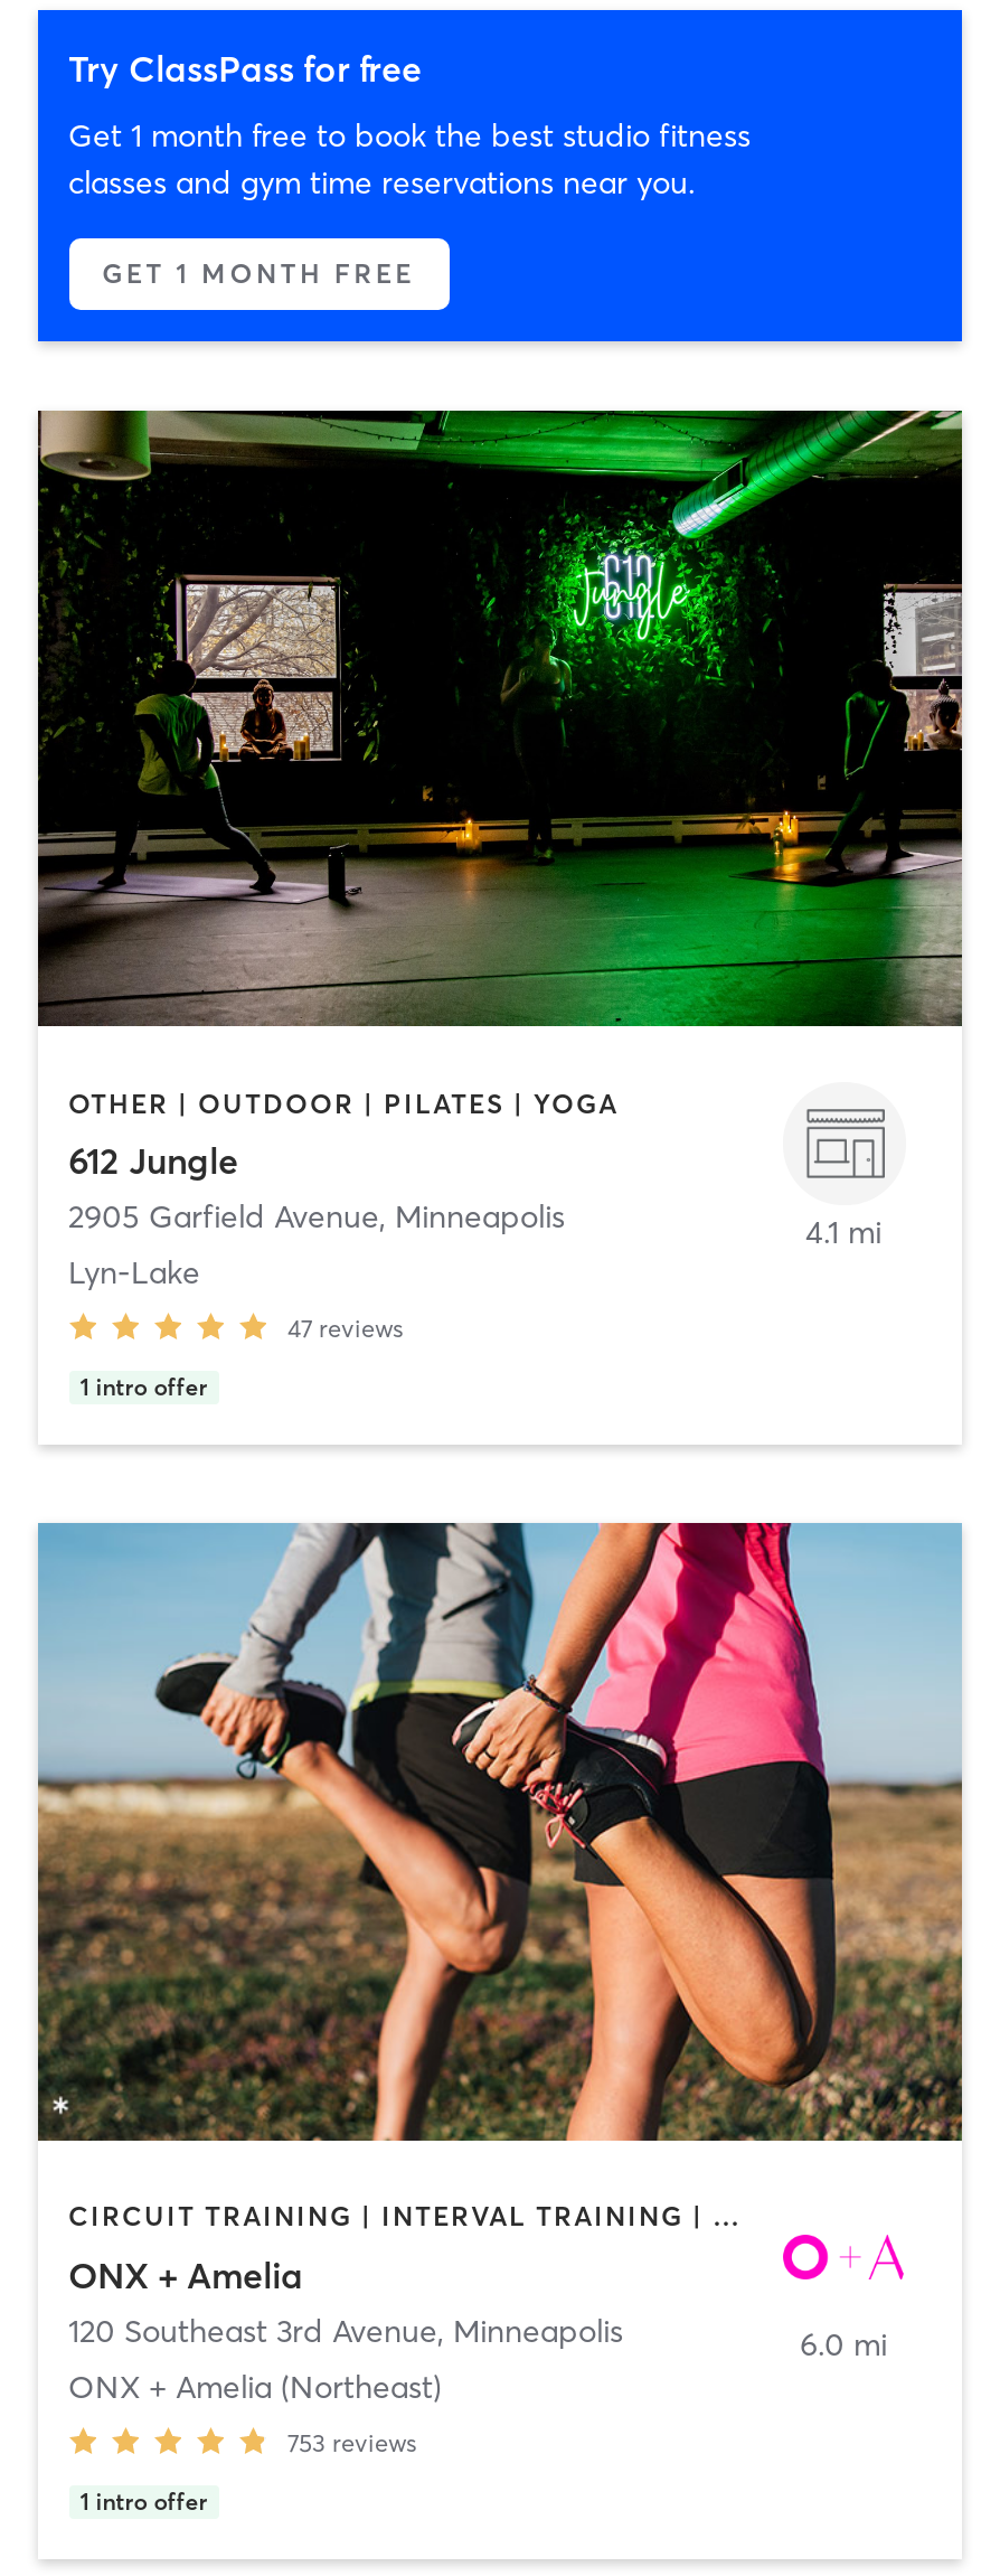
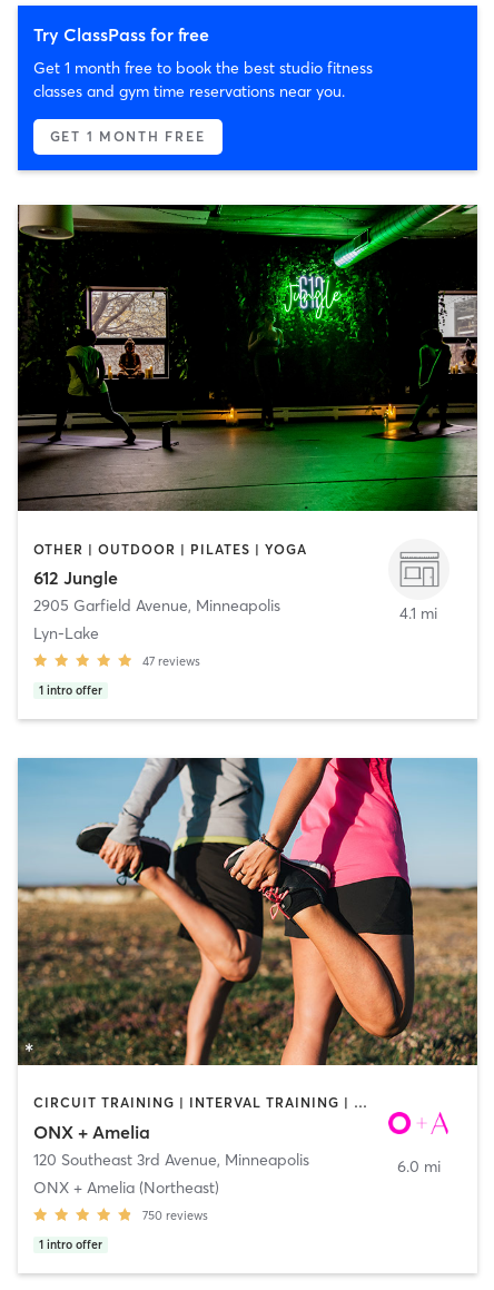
- 753 reviews
+ 750 reviews
